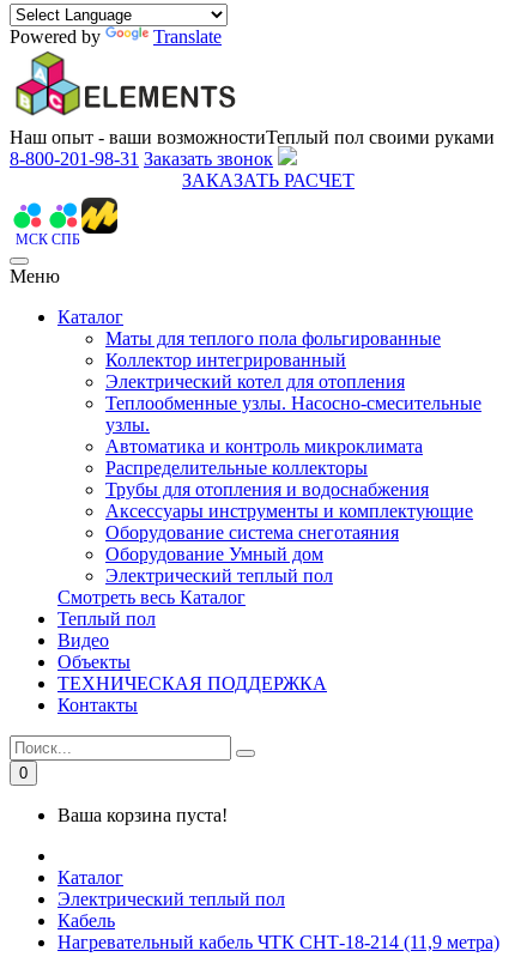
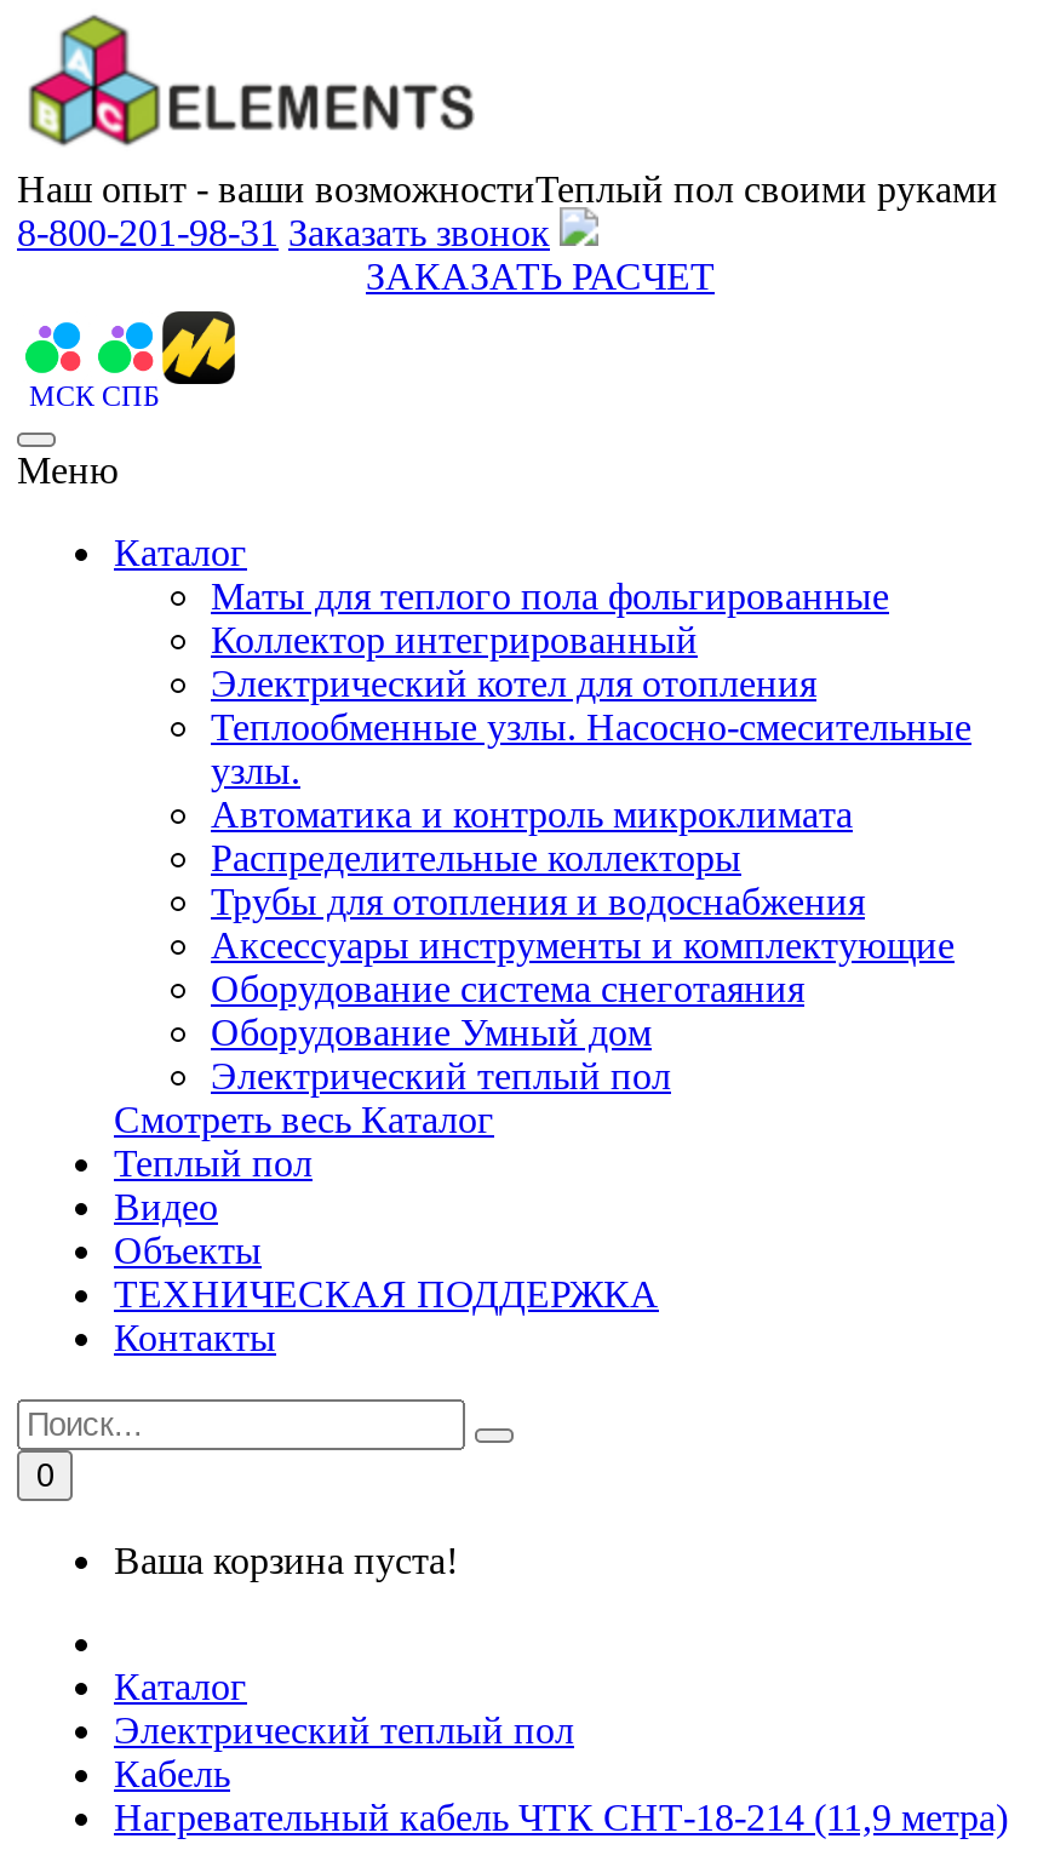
- Powered by
- Translate
